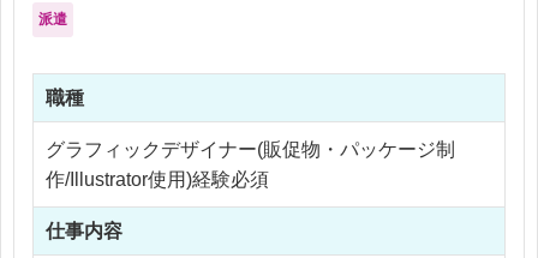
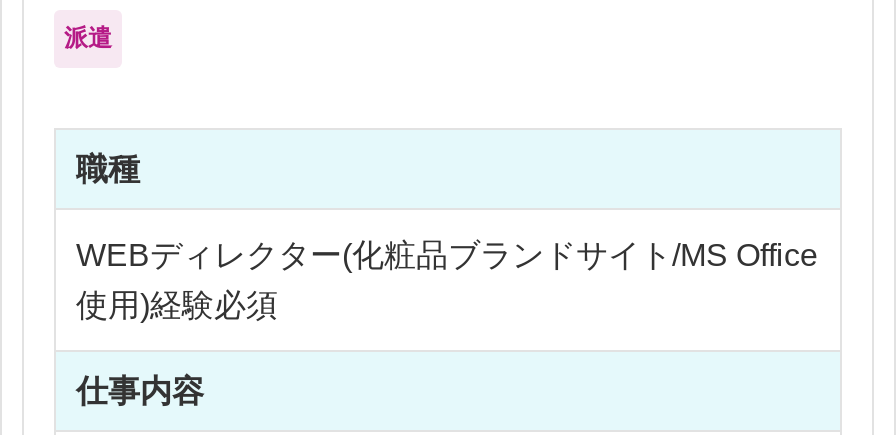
- グラフィックデザイナー(販促物・パッケージ制
+ WEBディレクター(化粧品ブランドサイト/MS Office

- 作/Illustrator使用)経験必須
+ 使用)経験必須
